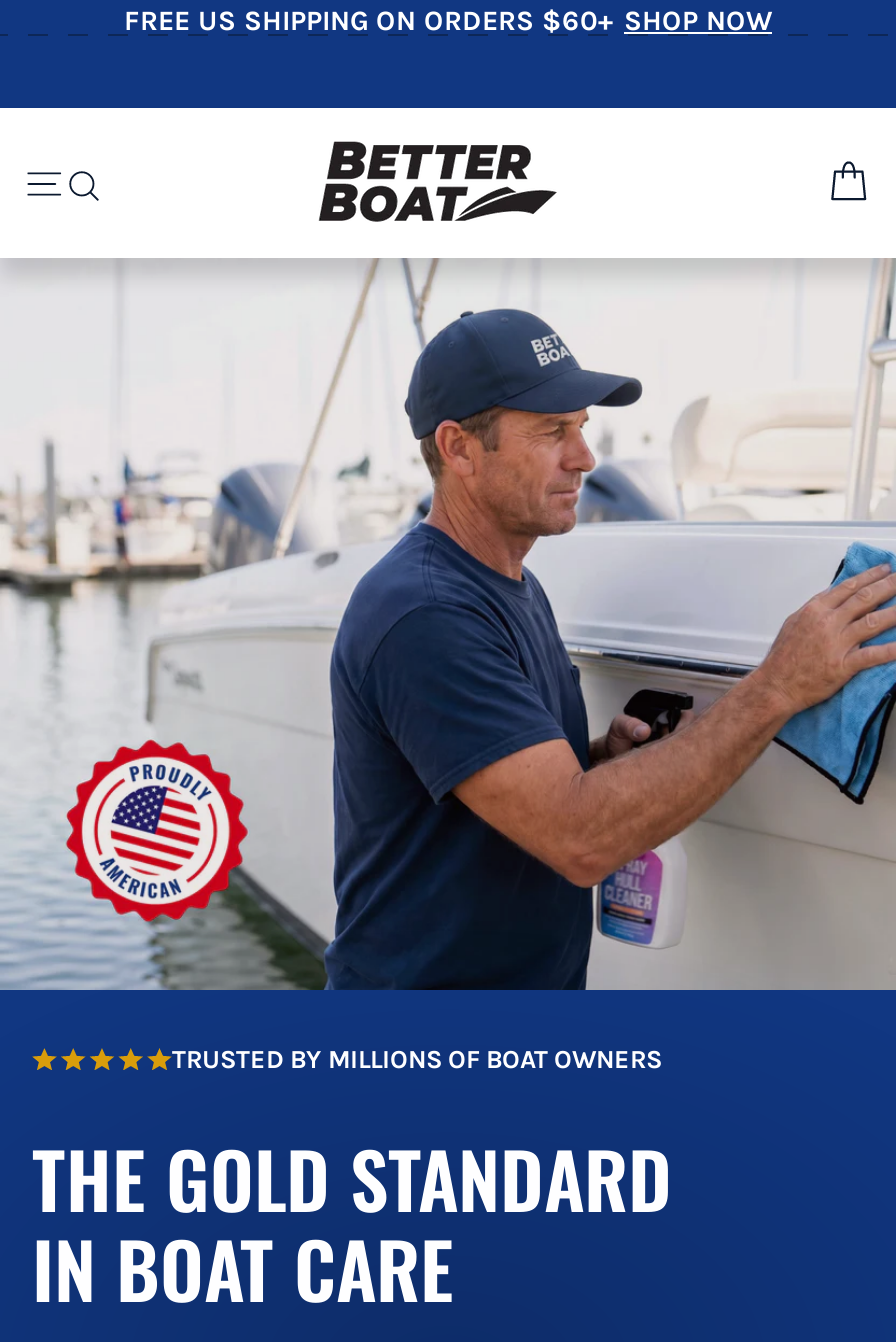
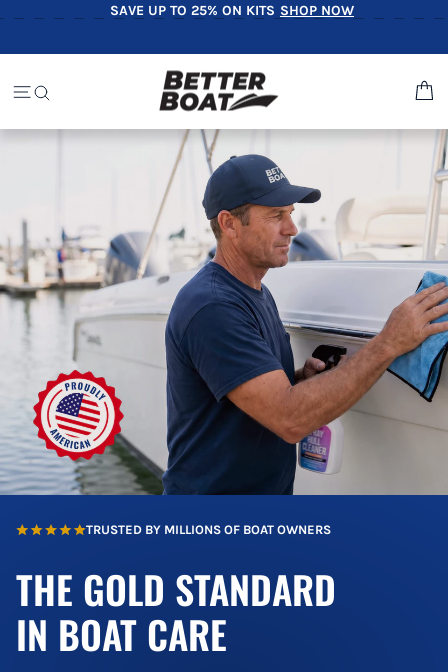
- FREE US SHIPPING ON ORDERS $60+ SHOP NOW
+ SAVE UP TO 25% ON KITS SHOP NOW
